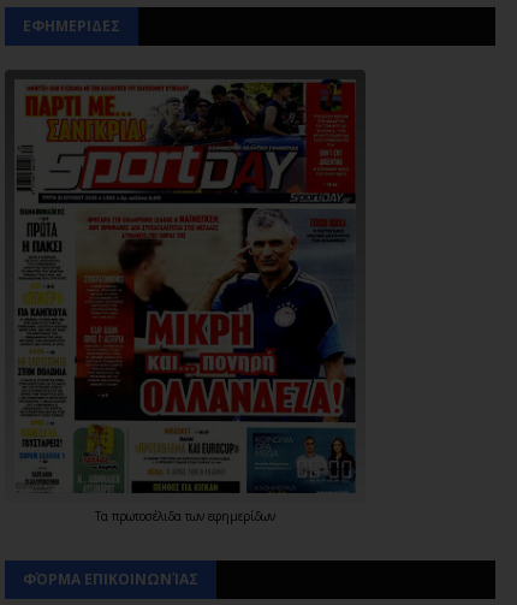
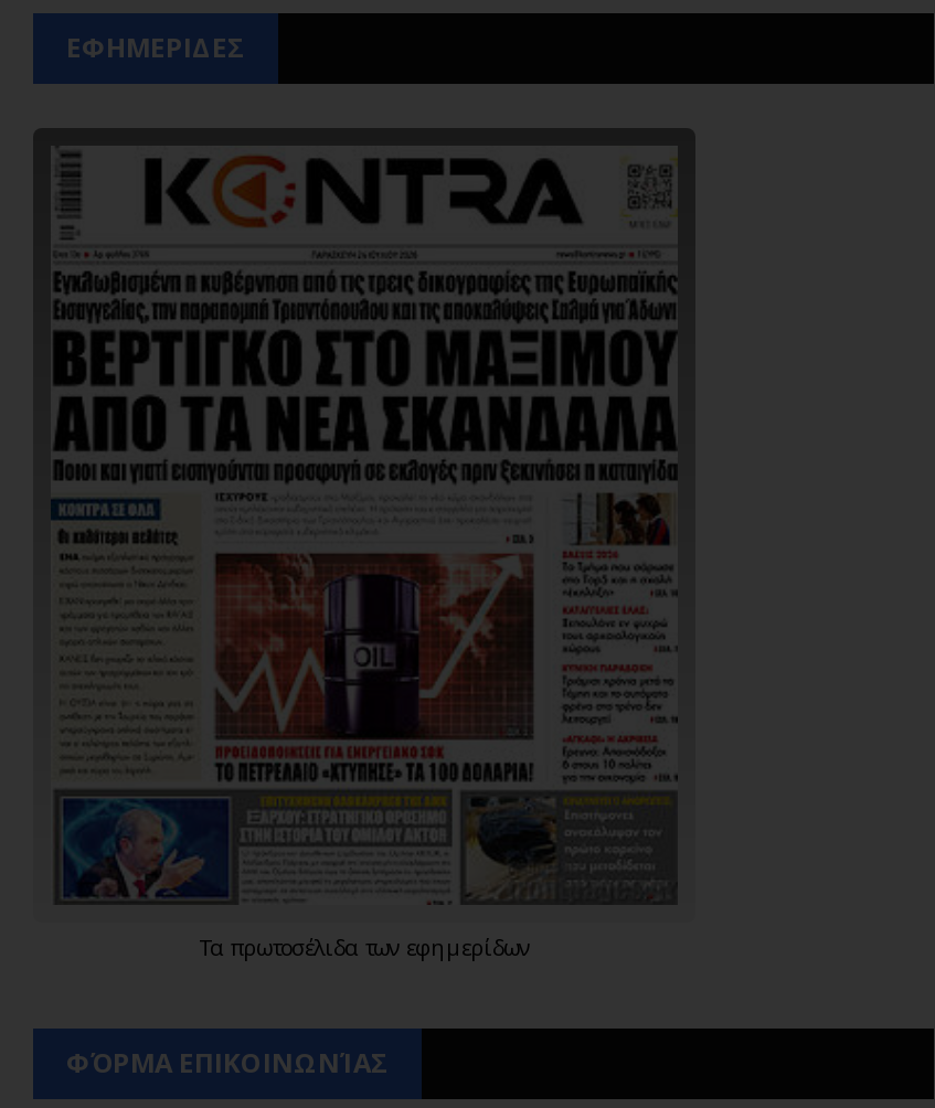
- [image]
+ [image]
